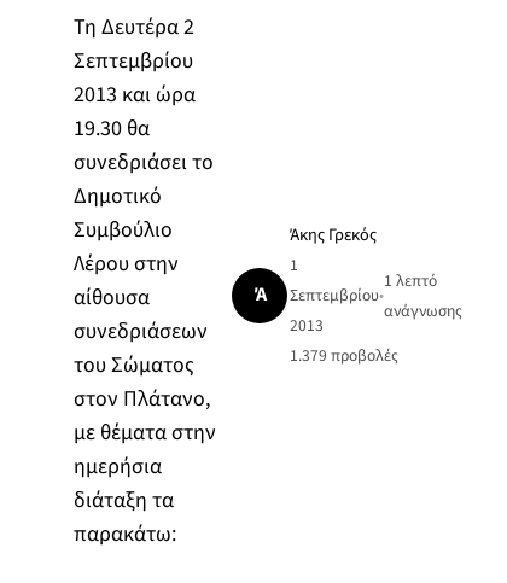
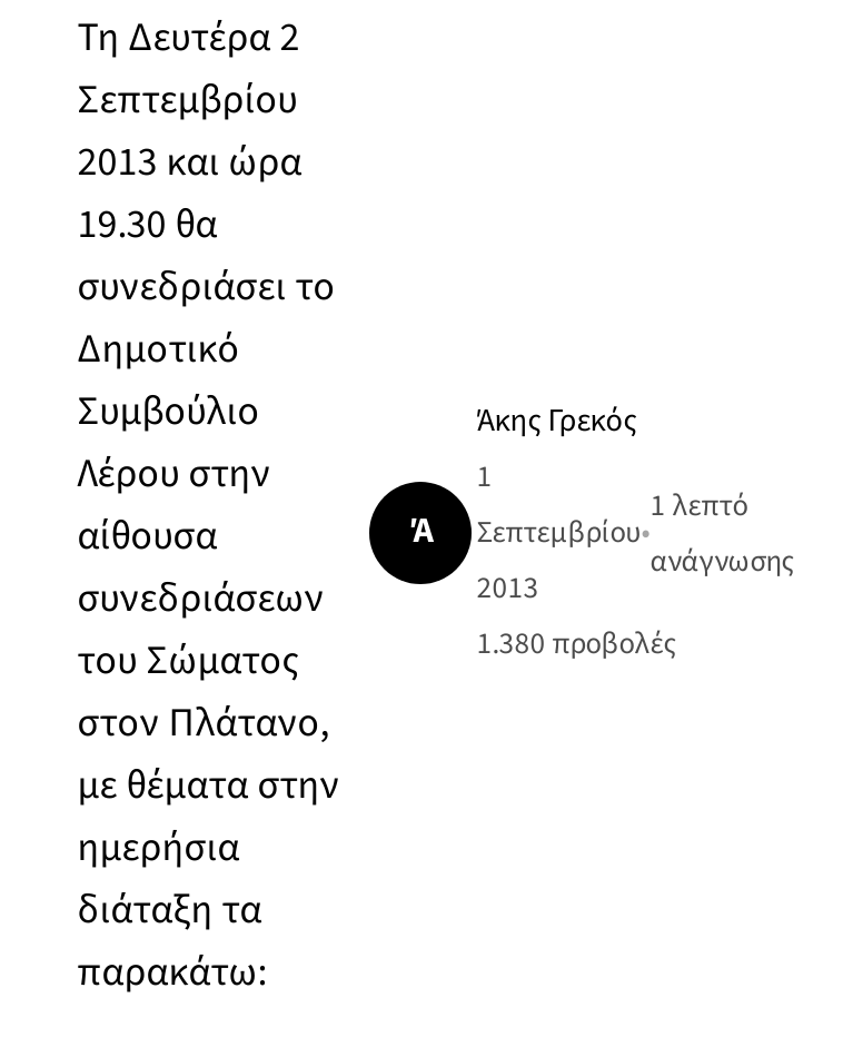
- 1.379 προβολές
+ 1.380 προβολές
